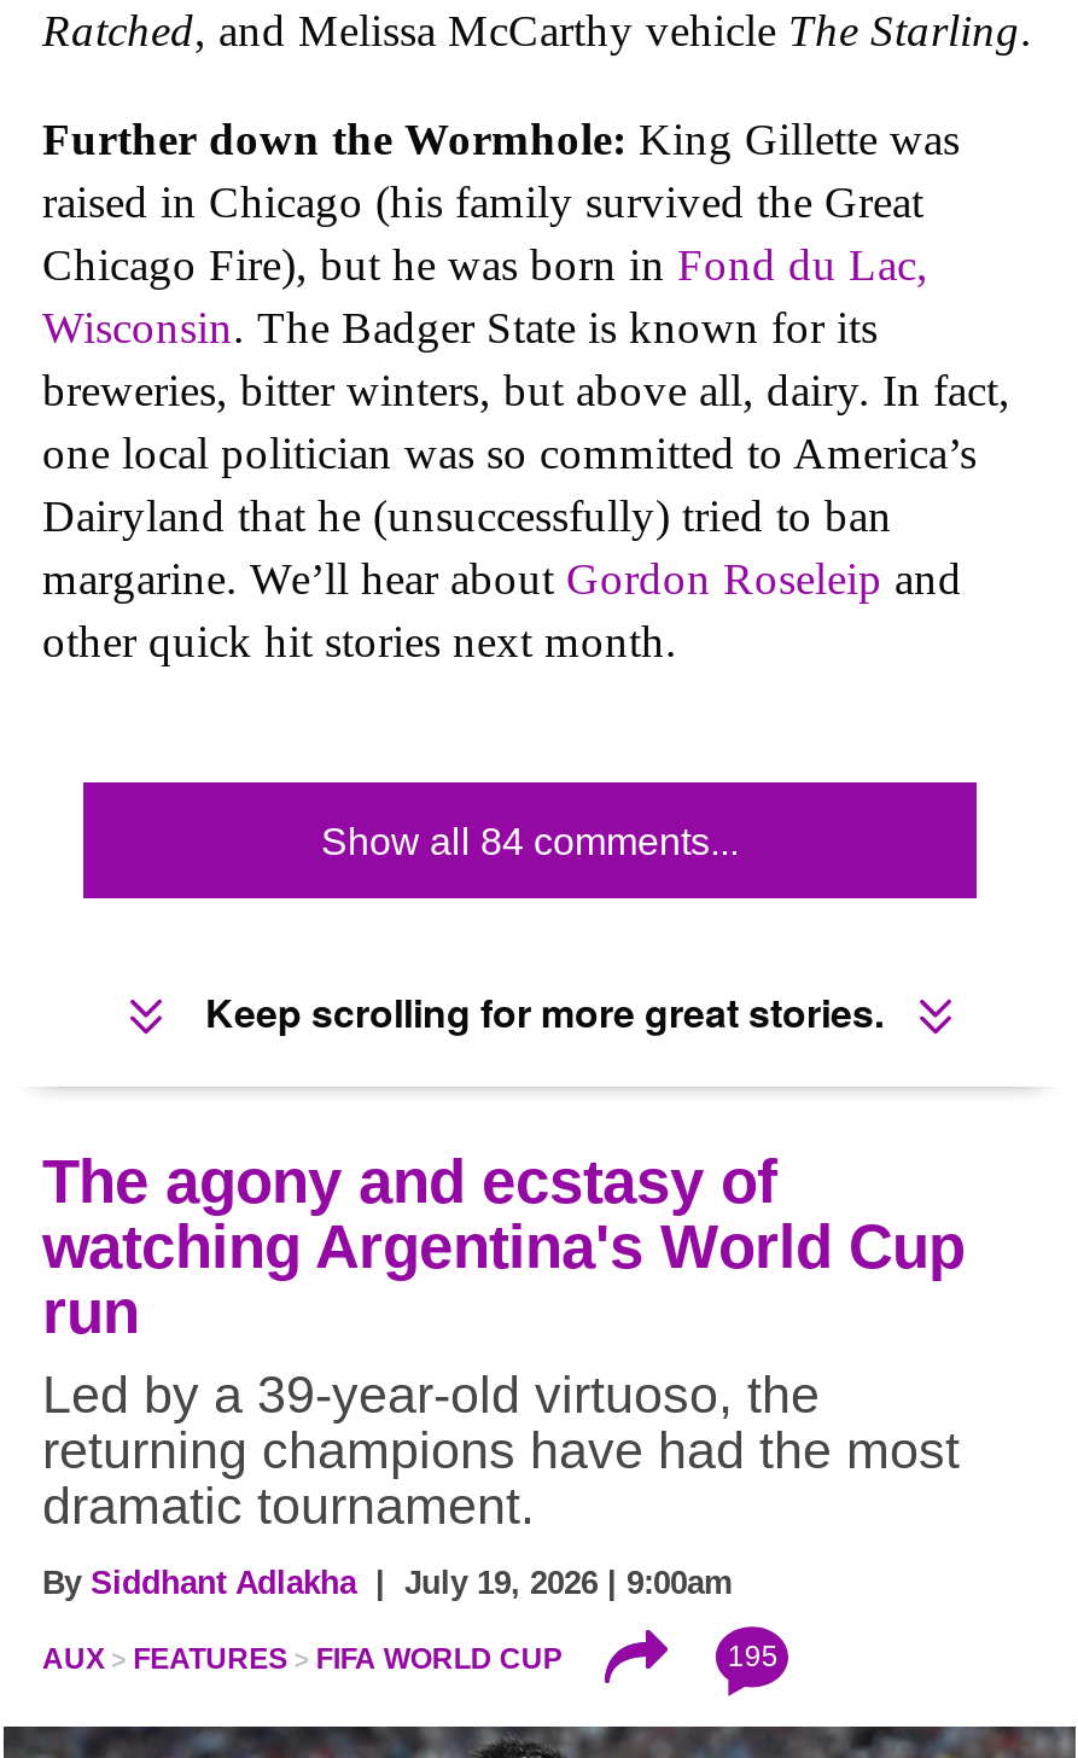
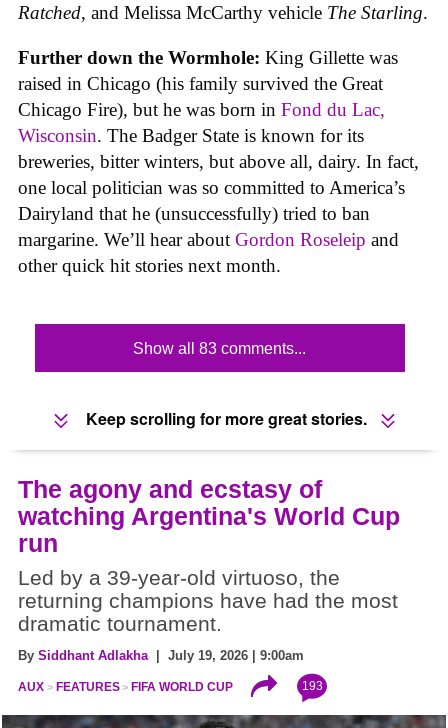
- Show all 84 comments...
+ Show all 83 comments...

- 195
+ 193
